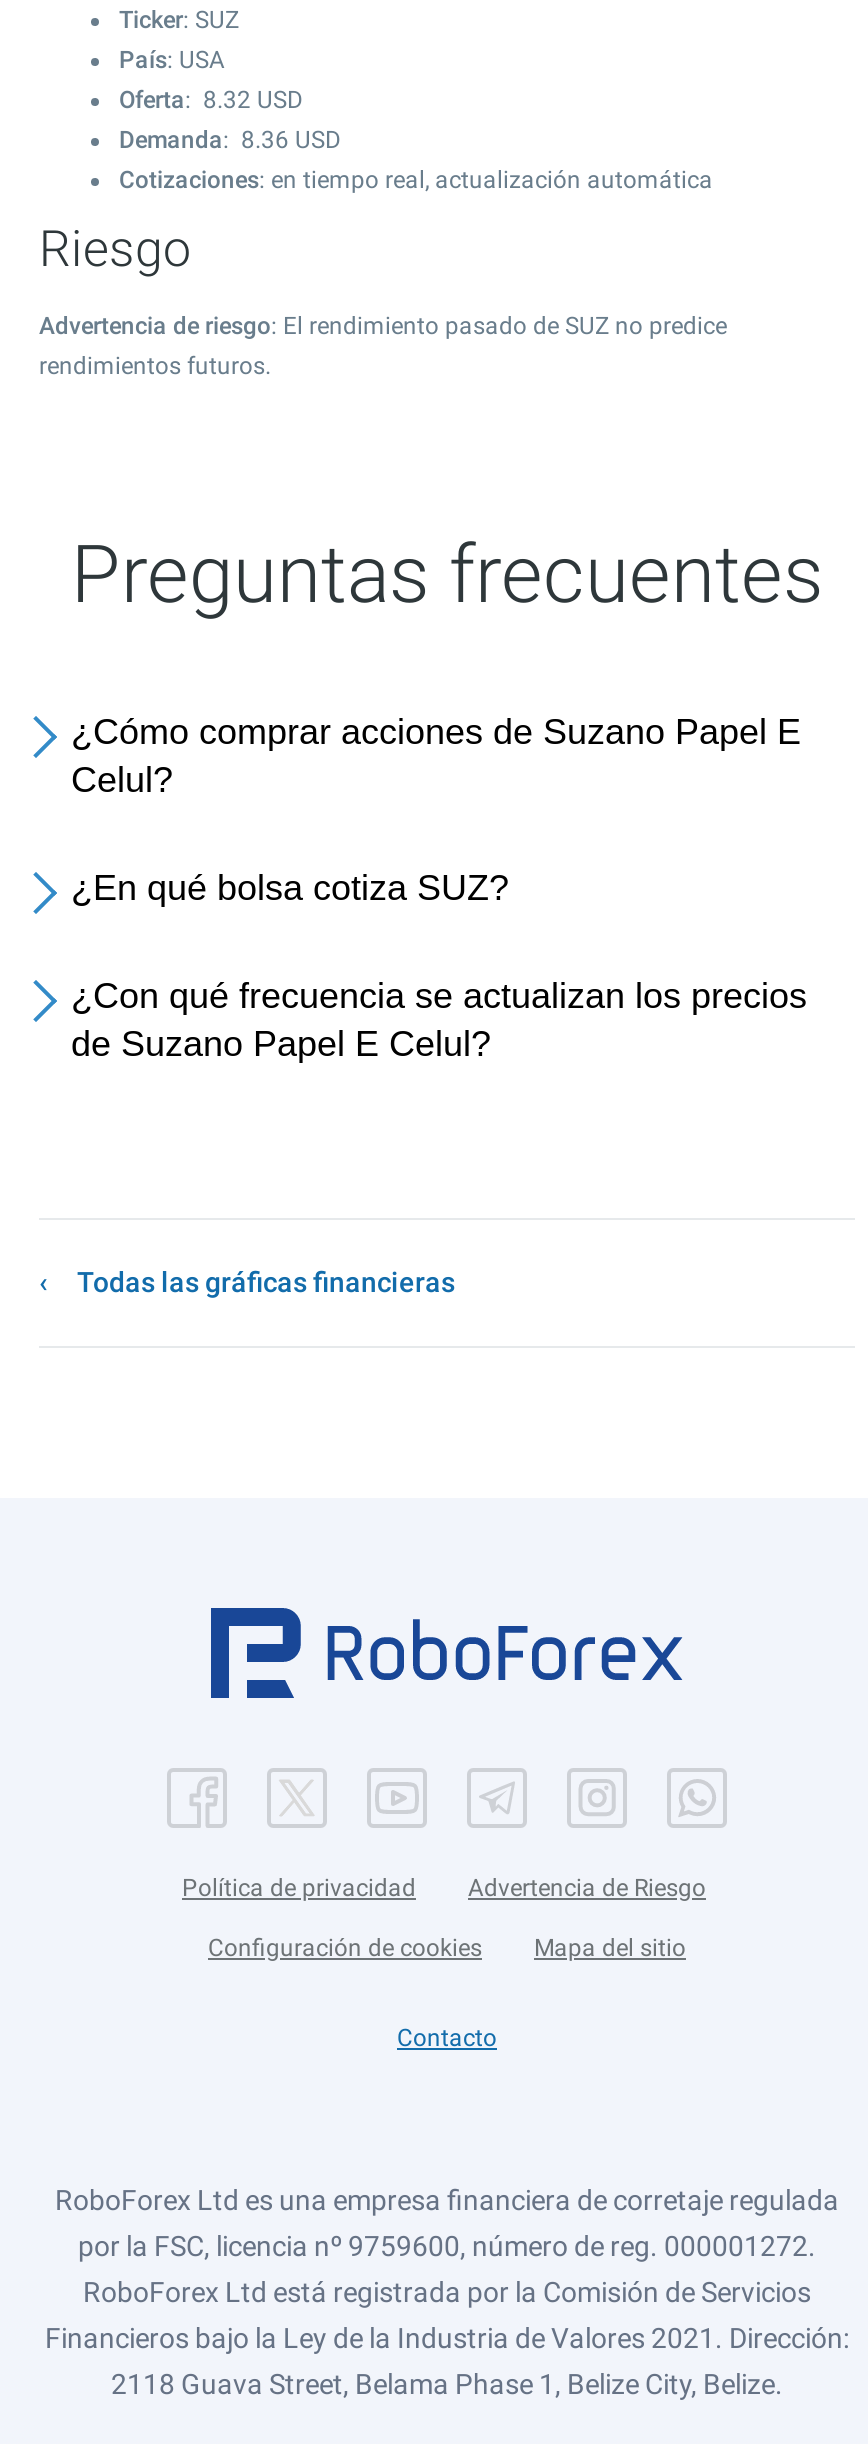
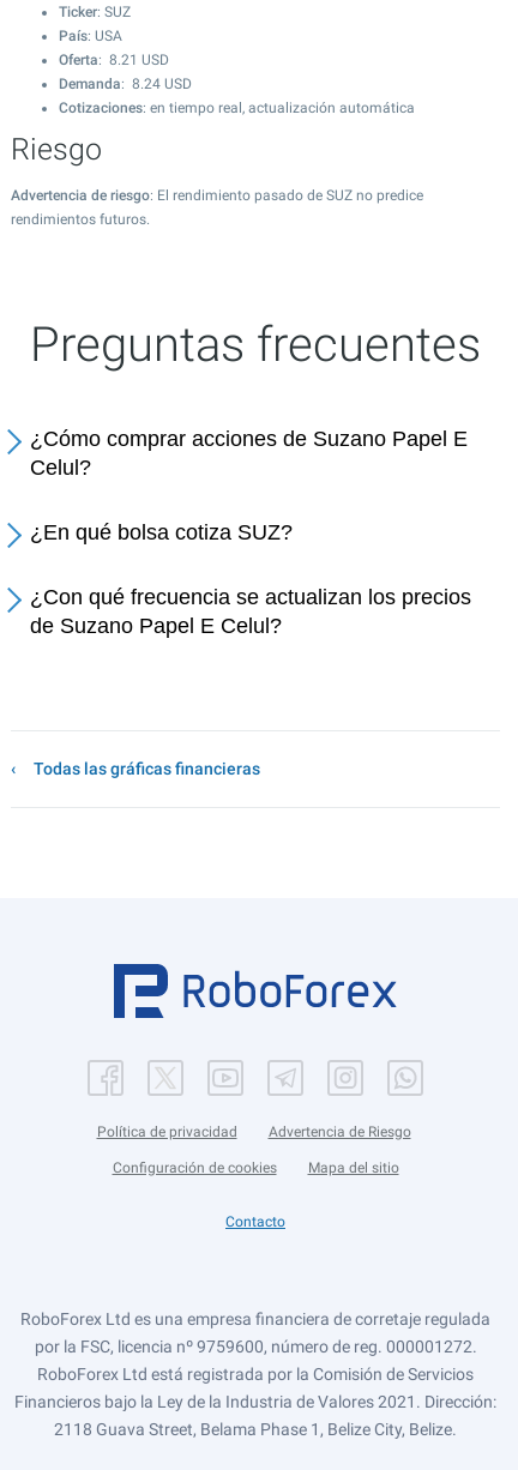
- Oferta: 8.32 USD
+ Oferta: 8.21 USD

- Demanda: 8.36 USD
+ Demanda: 8.24 USD
